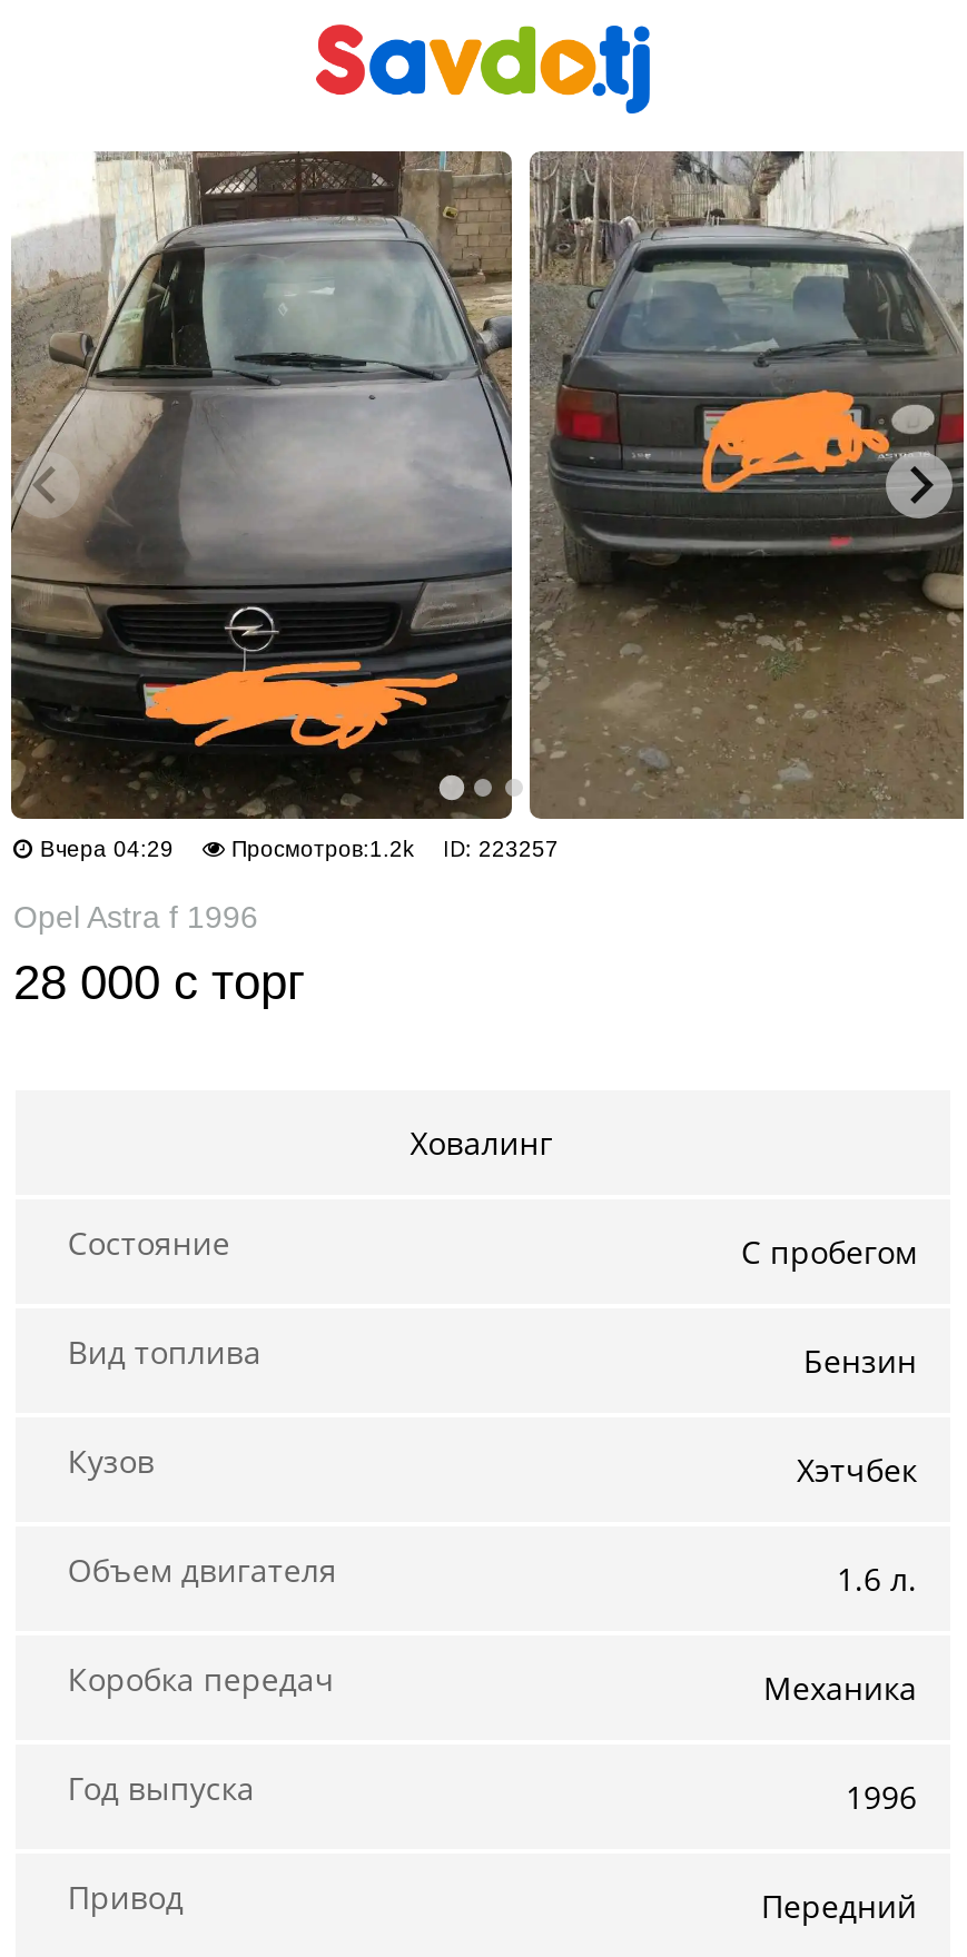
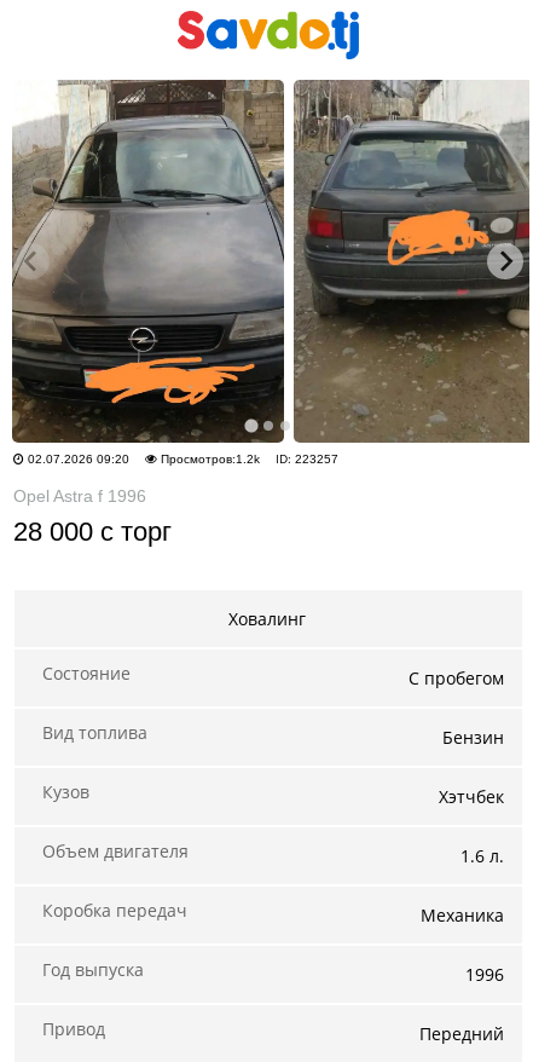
- Вчера 04:29
+ 02.07.2026 09:20
